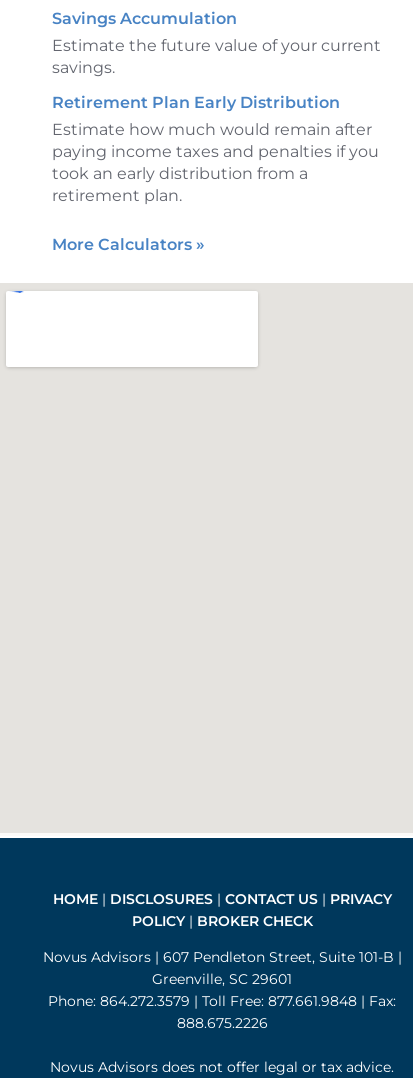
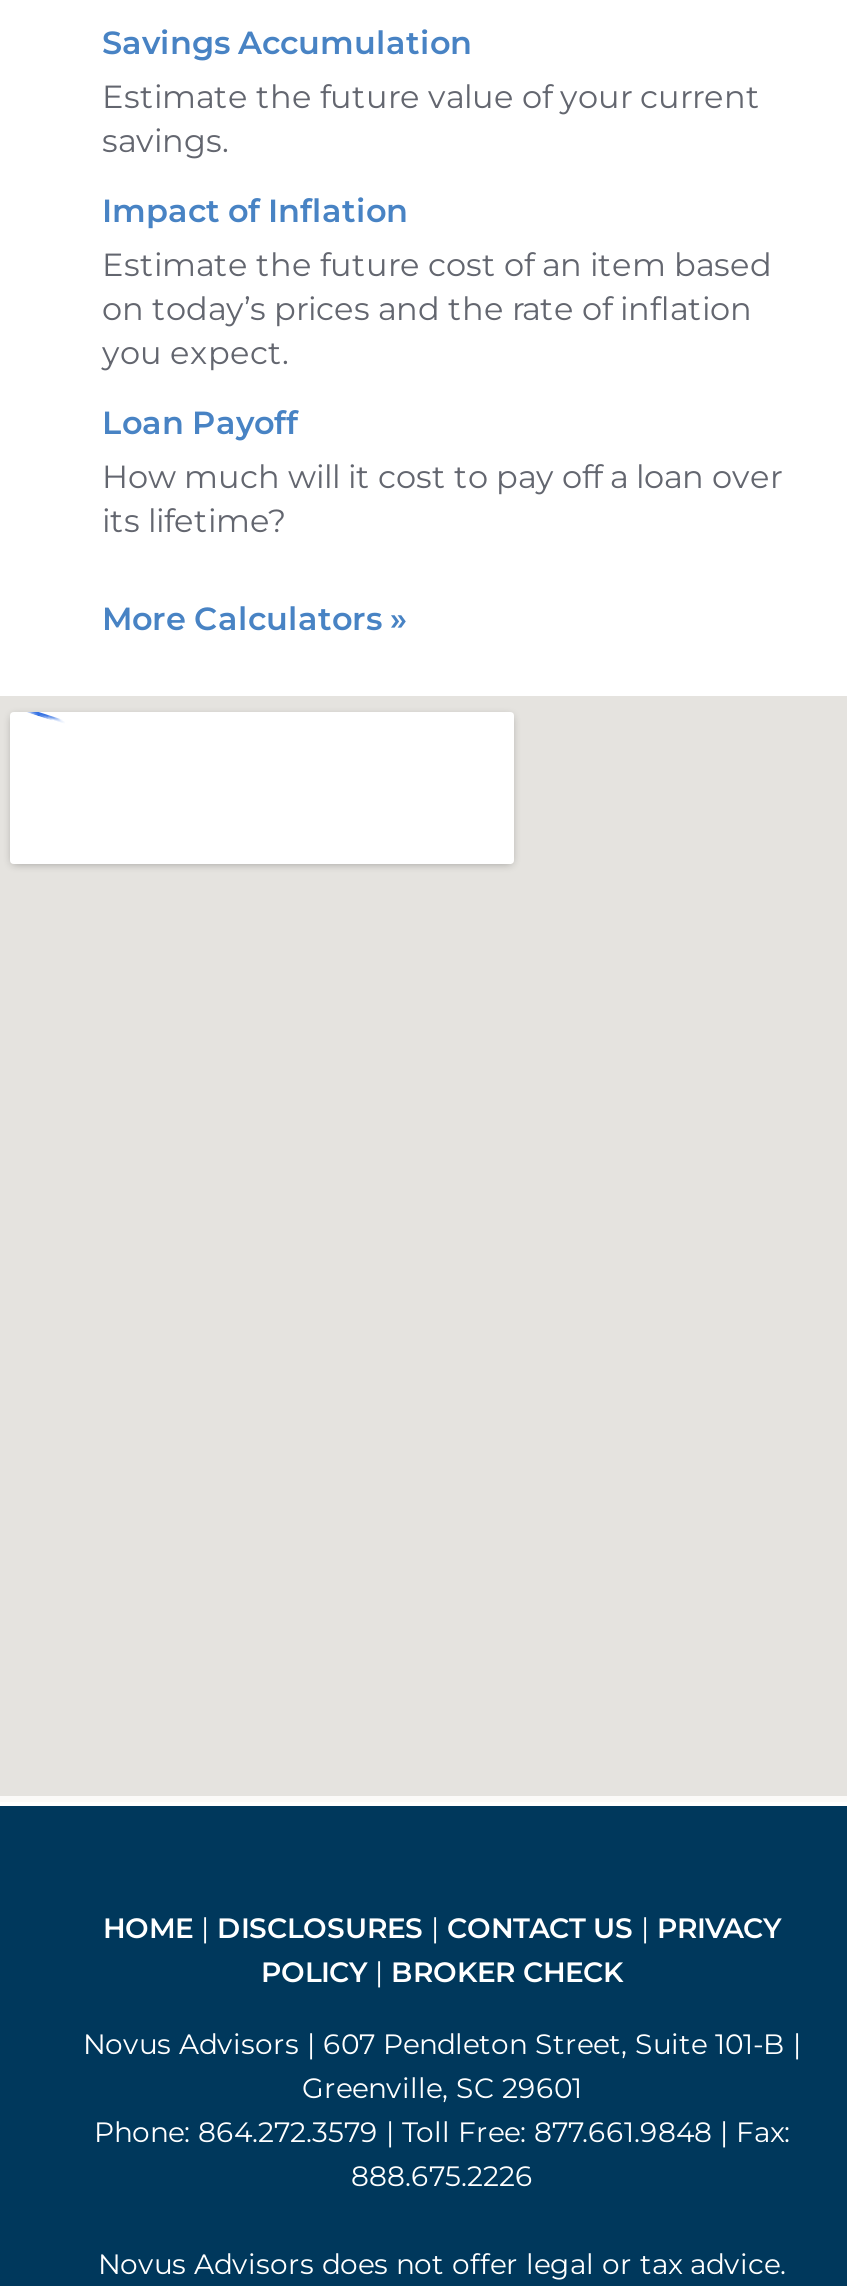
- Retirement Plan Early Distribution
- Estimate how much would remain after
- paying income taxes and penalties if you
- took an early distribution from a
- retirement plan.
+ Impact of Inflation
+ Estimate the future cost of an item based
+ on today’s prices and the rate of inflation
+ you expect.
+ Loan Payoff
+ How much will it cost to pay off a loan over
+ its lifetime?
